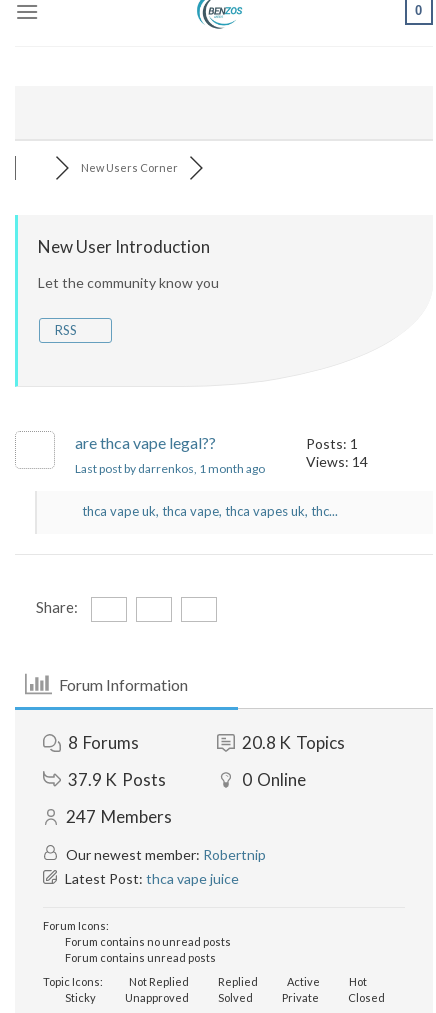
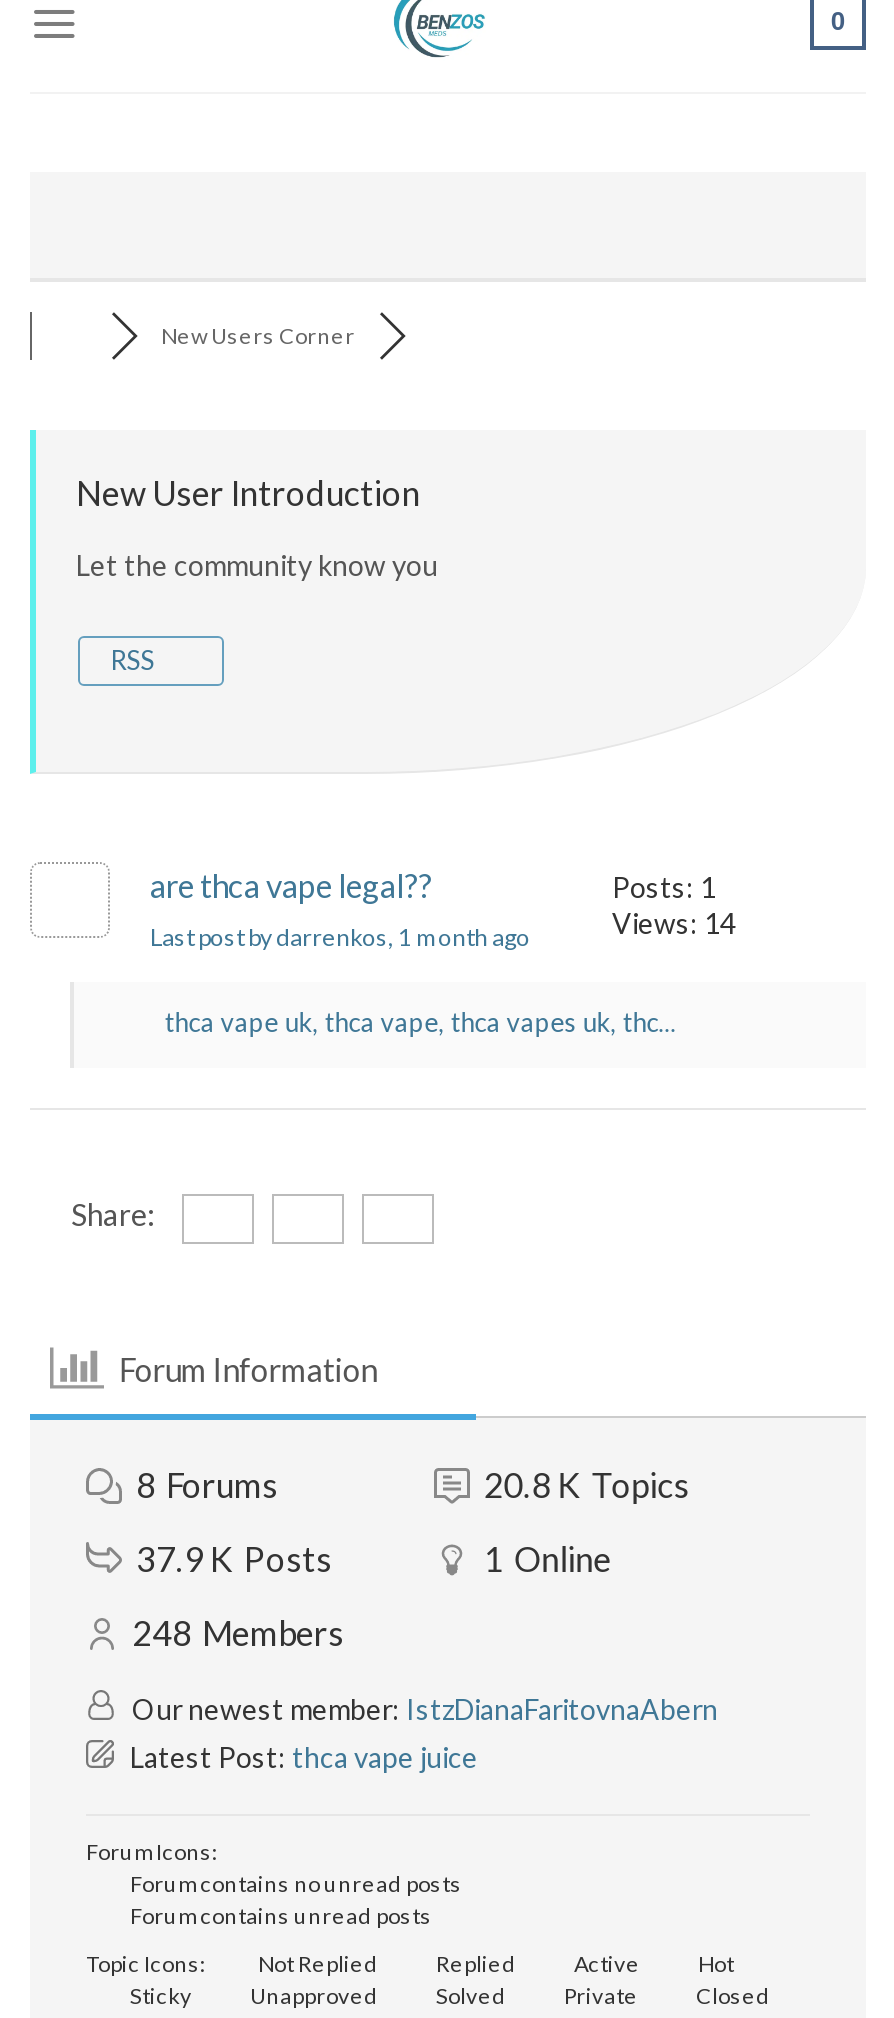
- 0 Online
+ 1 Online

- 247 Members
+ 248 Members

- Our newest member: Robertnip
+ Our newest member: IstzDianaFaritovnaAbern
